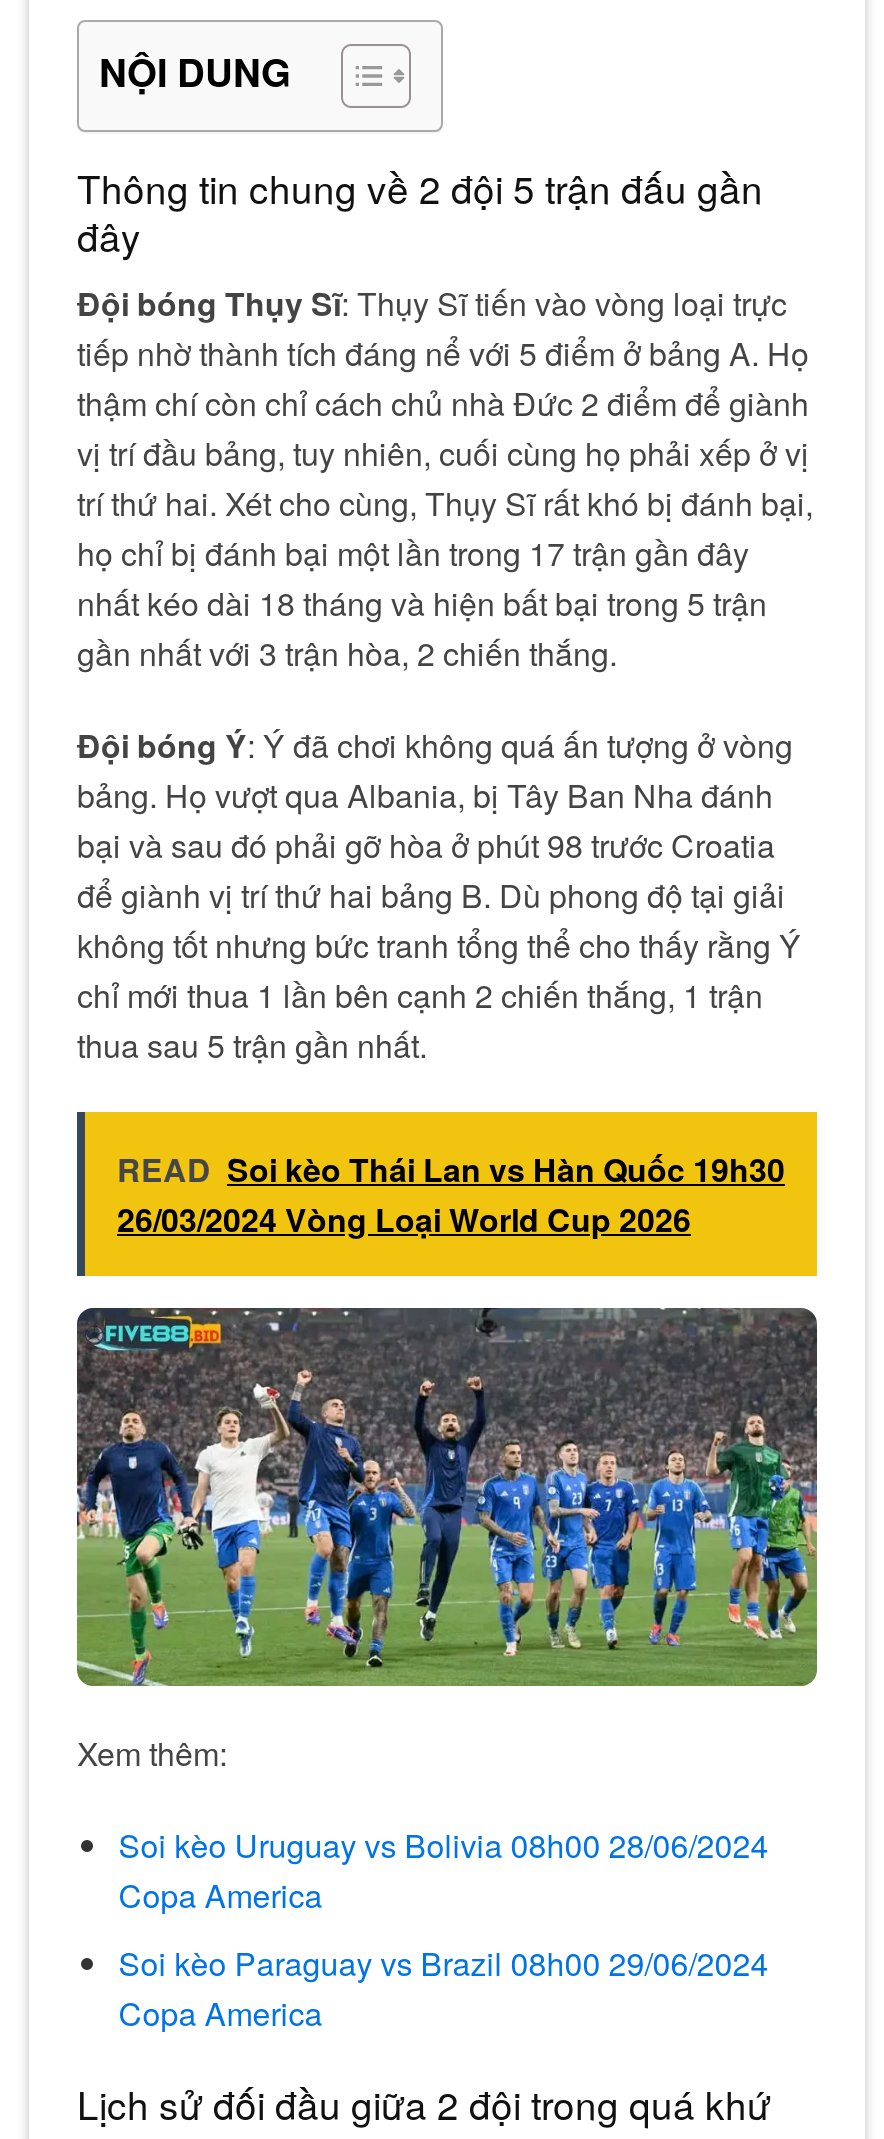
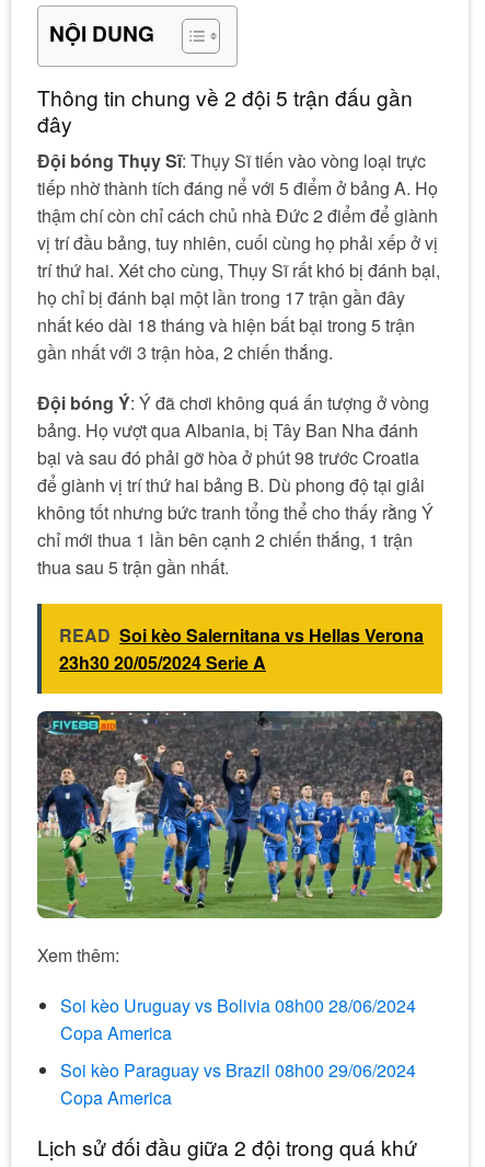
- READ Soi kèo Thái Lan vs Hàn Quốc 19h30
- 26/03/2024 Vòng Loại World Cup 2026
+ READ Soi kèo Salernitana vs Hellas Verona
+ 23h30 20/05/2024 Serie A
